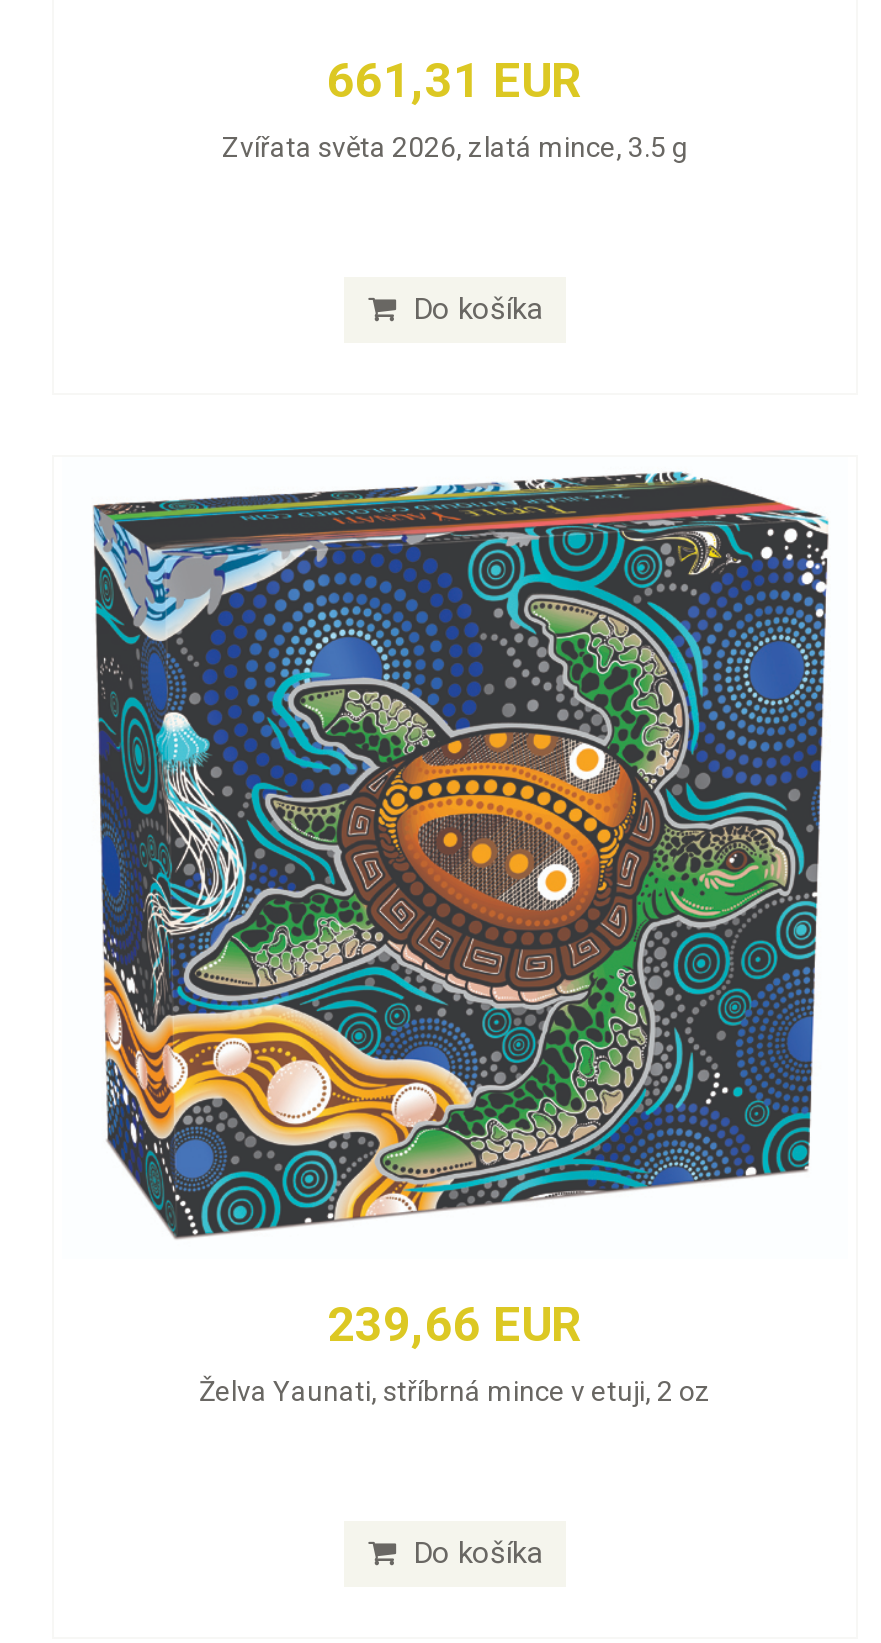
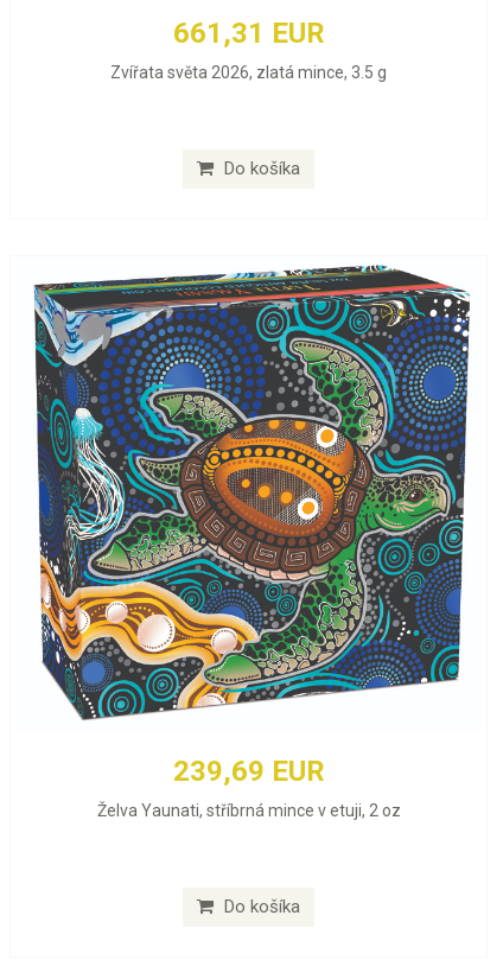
- 239,66 EUR
+ 239,69 EUR
